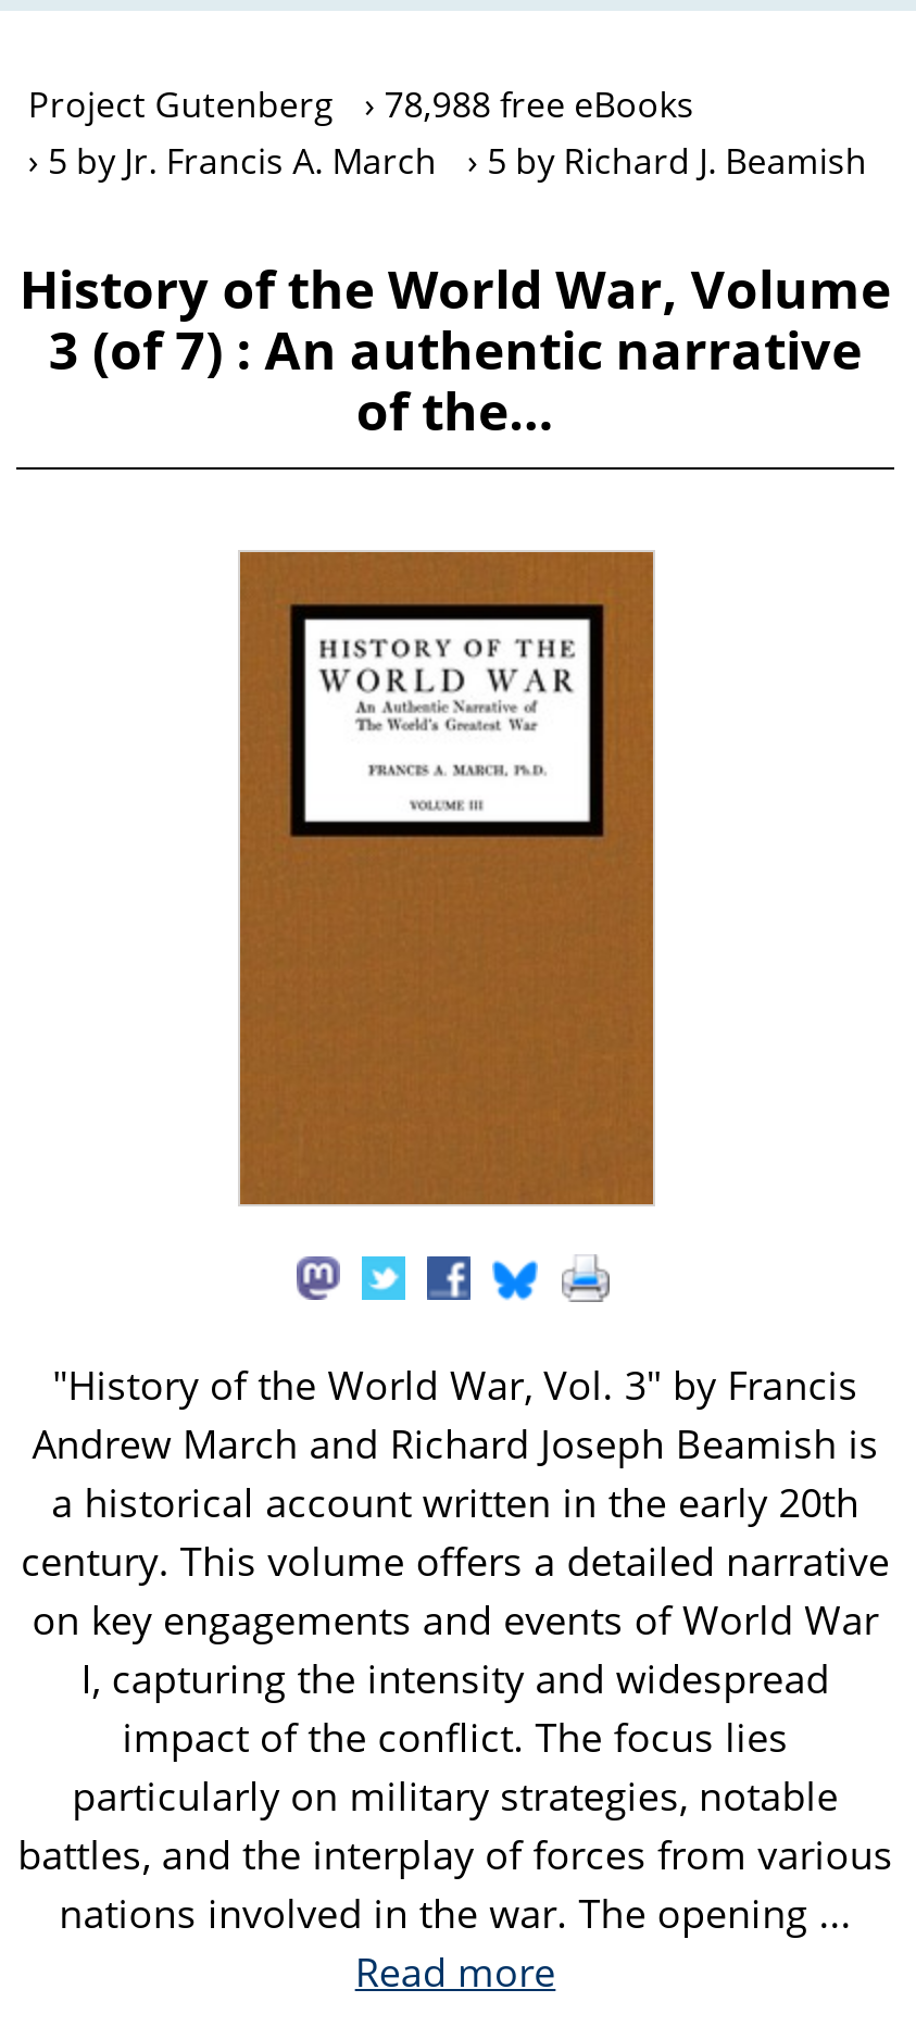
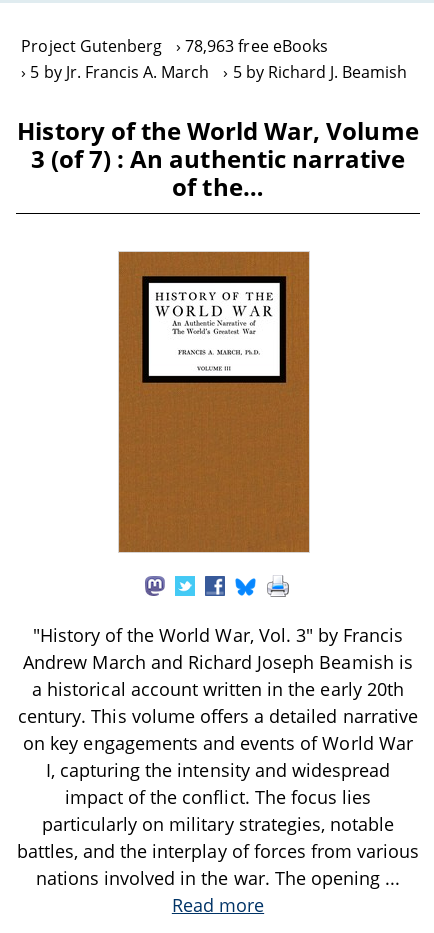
- Project Gutenberg 78,988 free eBooks
+ Project Gutenberg 78,963 free eBooks
